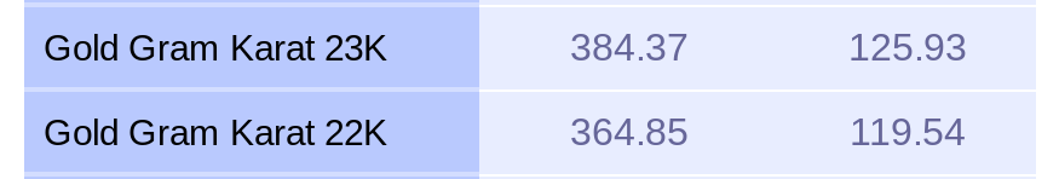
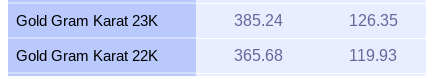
- 384.37
+ 385.24

- 125.93
+ 126.35

- 364.85
+ 365.68

- 119.54
+ 119.93
